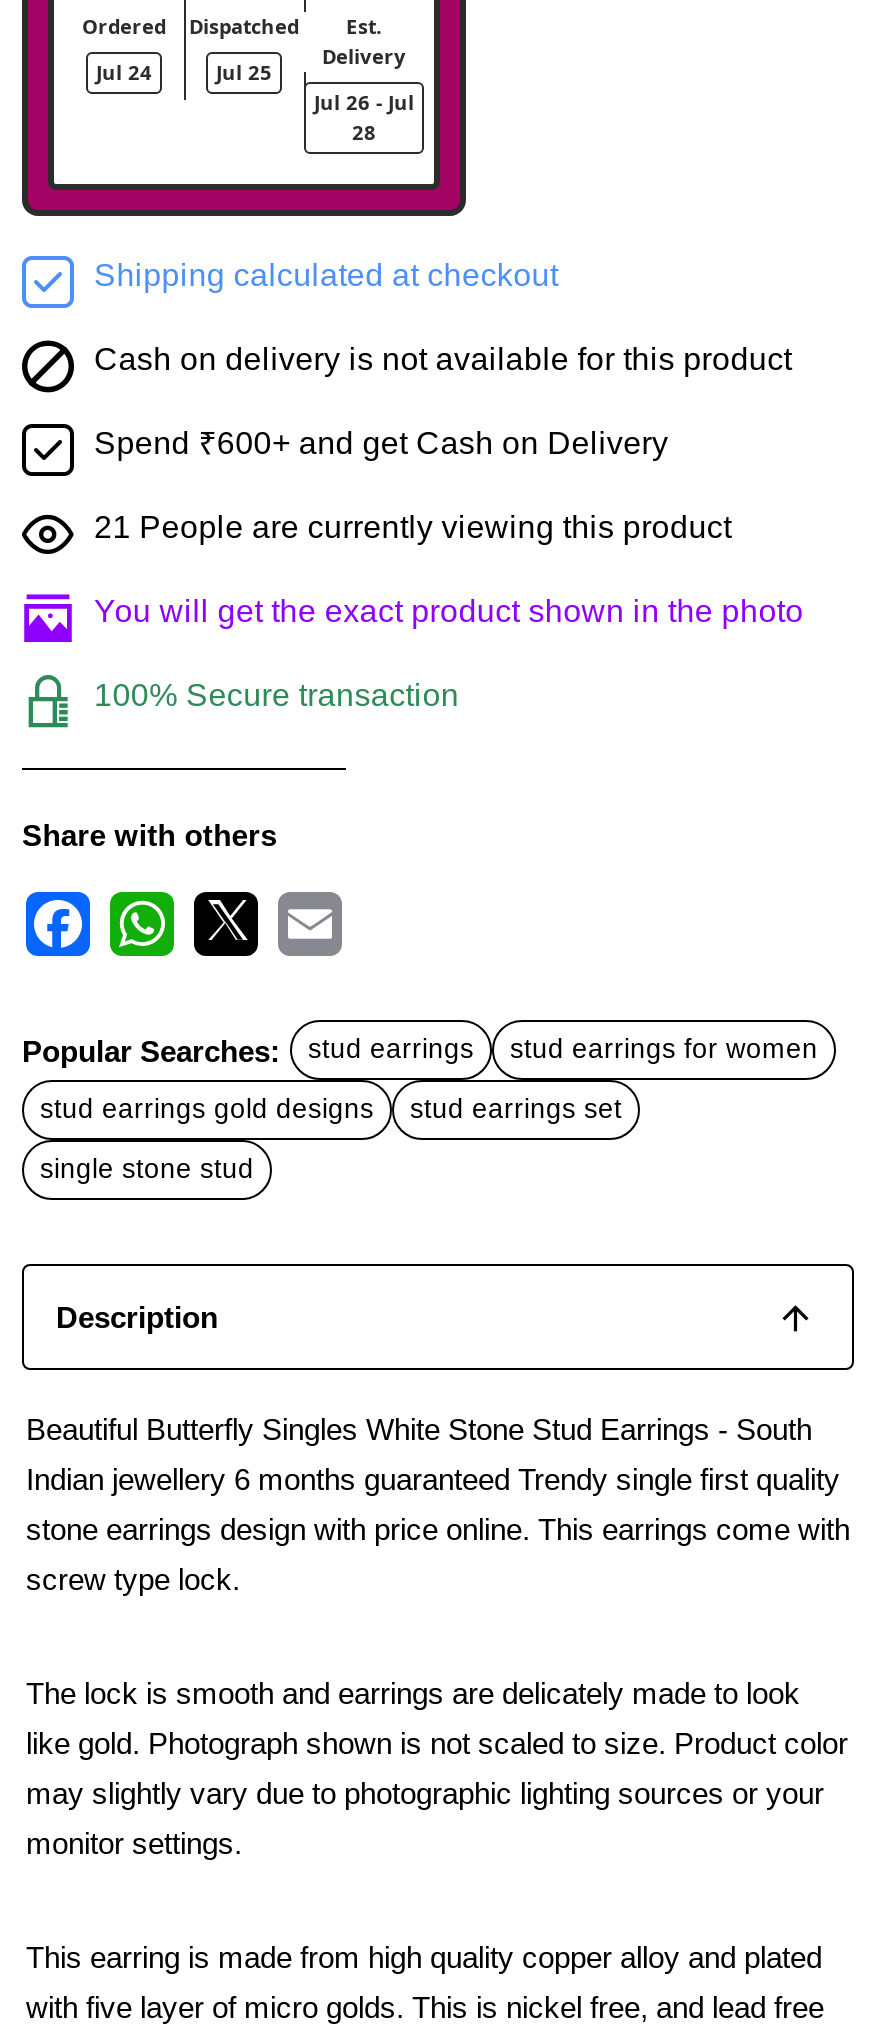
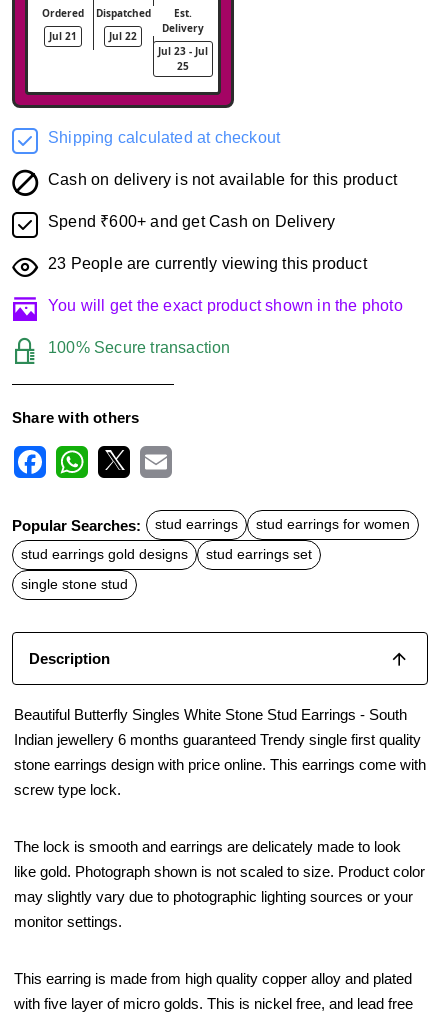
- Jul 24
+ Jul 21

- Jul 25
+ Jul 22

- Jul 26 - Jul
+ Jul 23 - Jul

- 28
+ 25

- 21 People are currently viewing this product
+ 23 People are currently viewing this product
